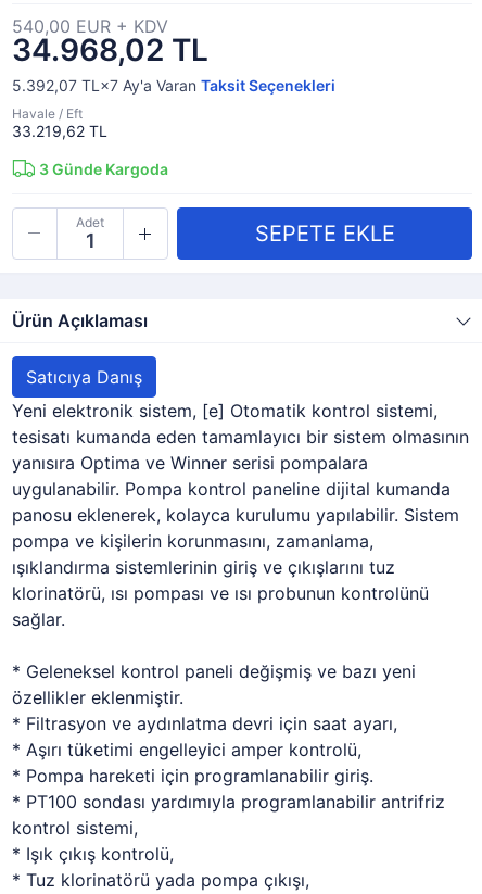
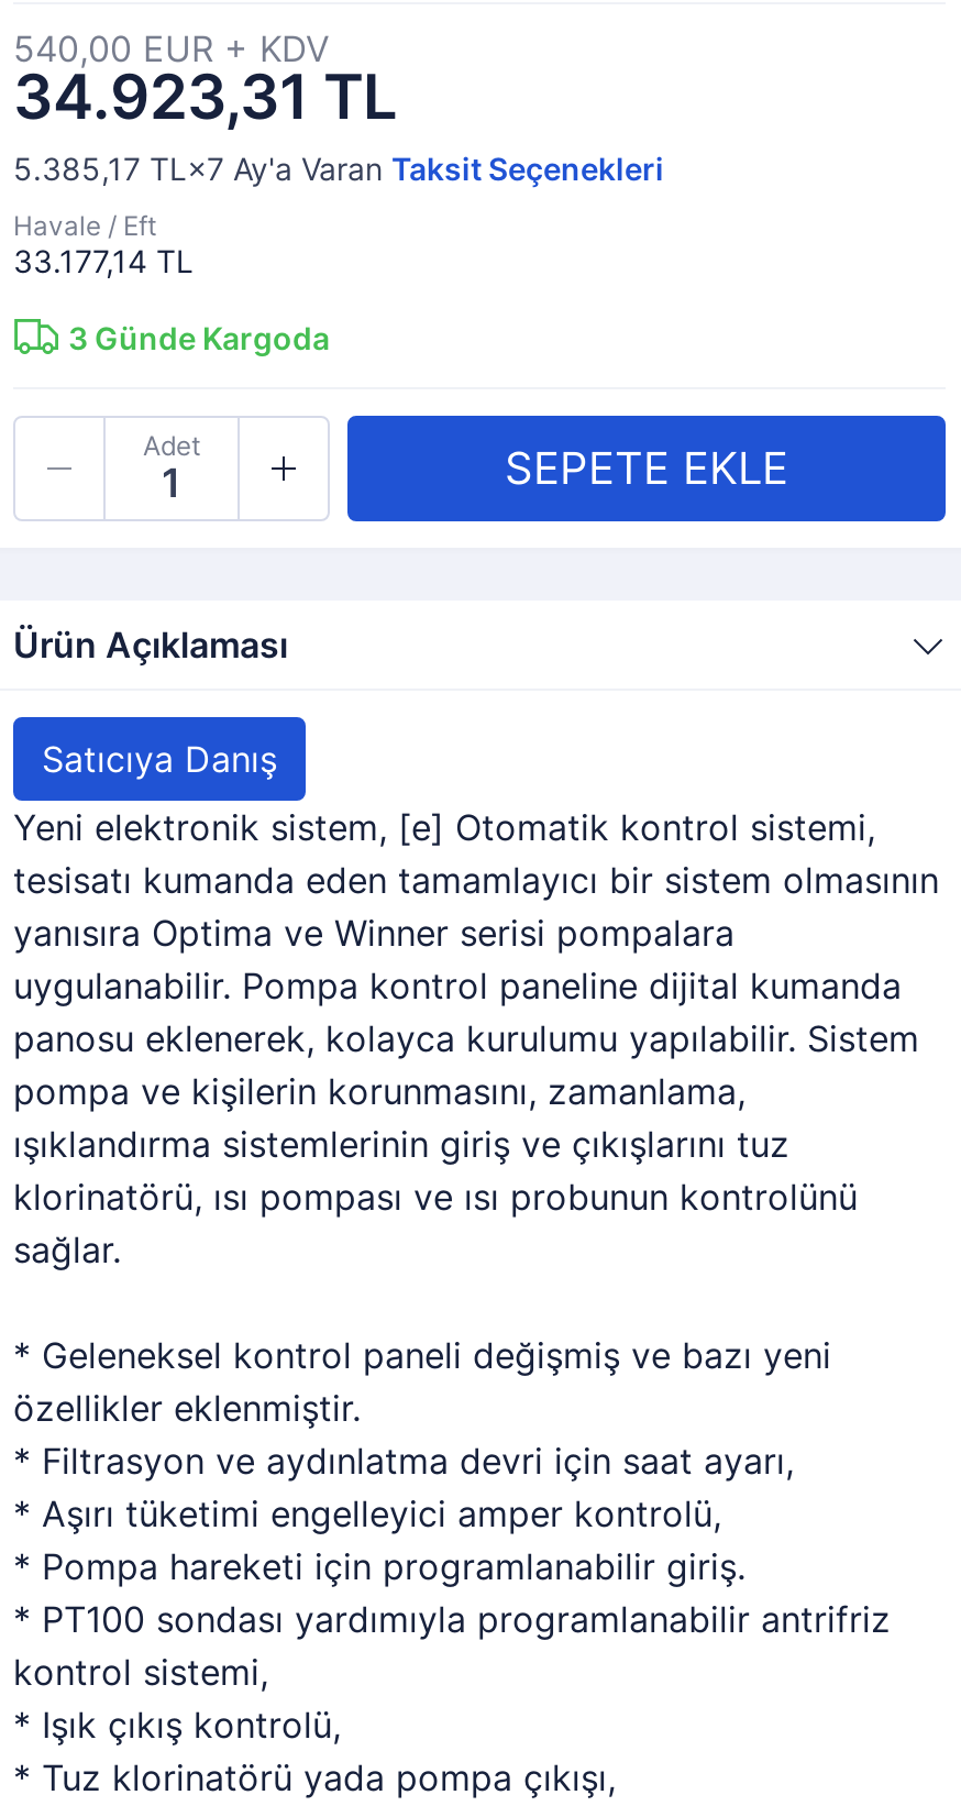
- 34.968,02 TL
+ 34.923,31 TL

- 5.392,07 TL×7 Ay'a Varan Taksit Seçenekleri
+ 5.385,17 TL×7 Ay'a Varan Taksit Seçenekleri

- 33.219,62 TL
+ 33.177,14 TL
